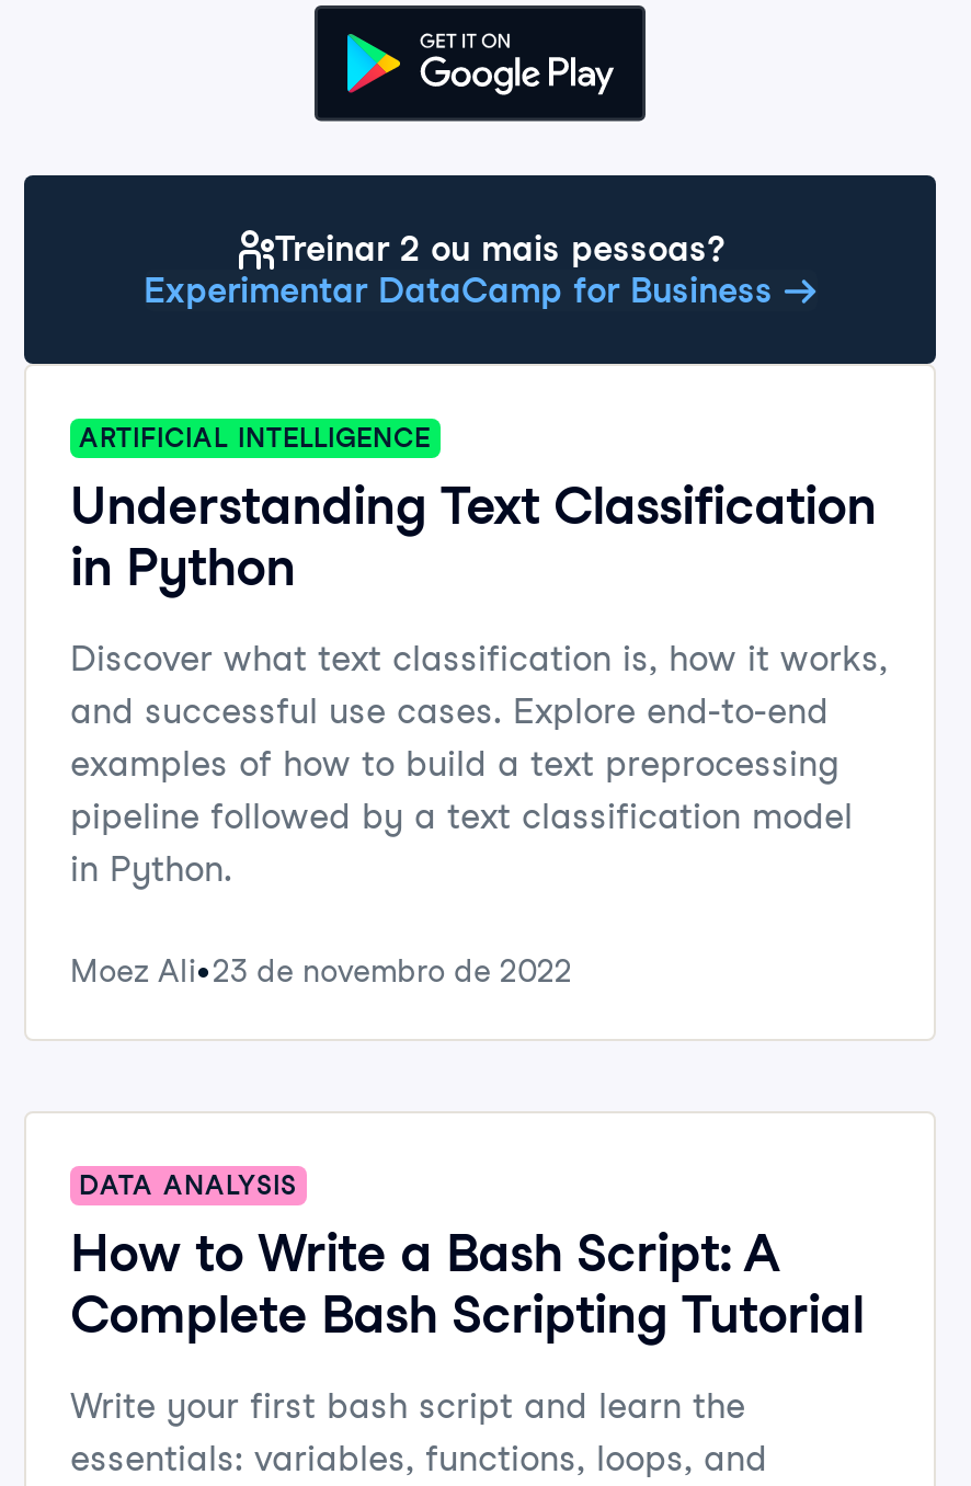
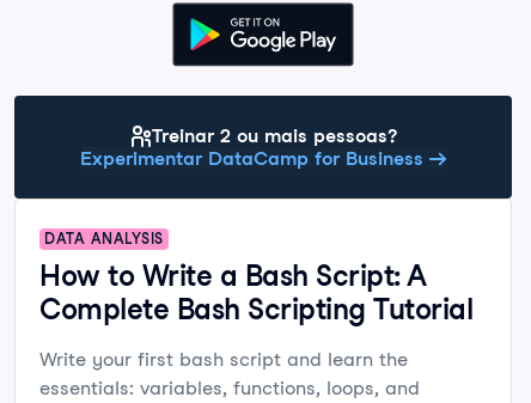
- ARTIFICIAL INTELLIGENCE
- Understanding Text Classification
- in Python
- Discover what text classification is, how it works,
- and successful use cases. Explore end-to-end
- examples of how to build a text preprocessing
- pipeline followed by a text classification model
- in Python.
- Moez Ali 23 de novembro de 2022
